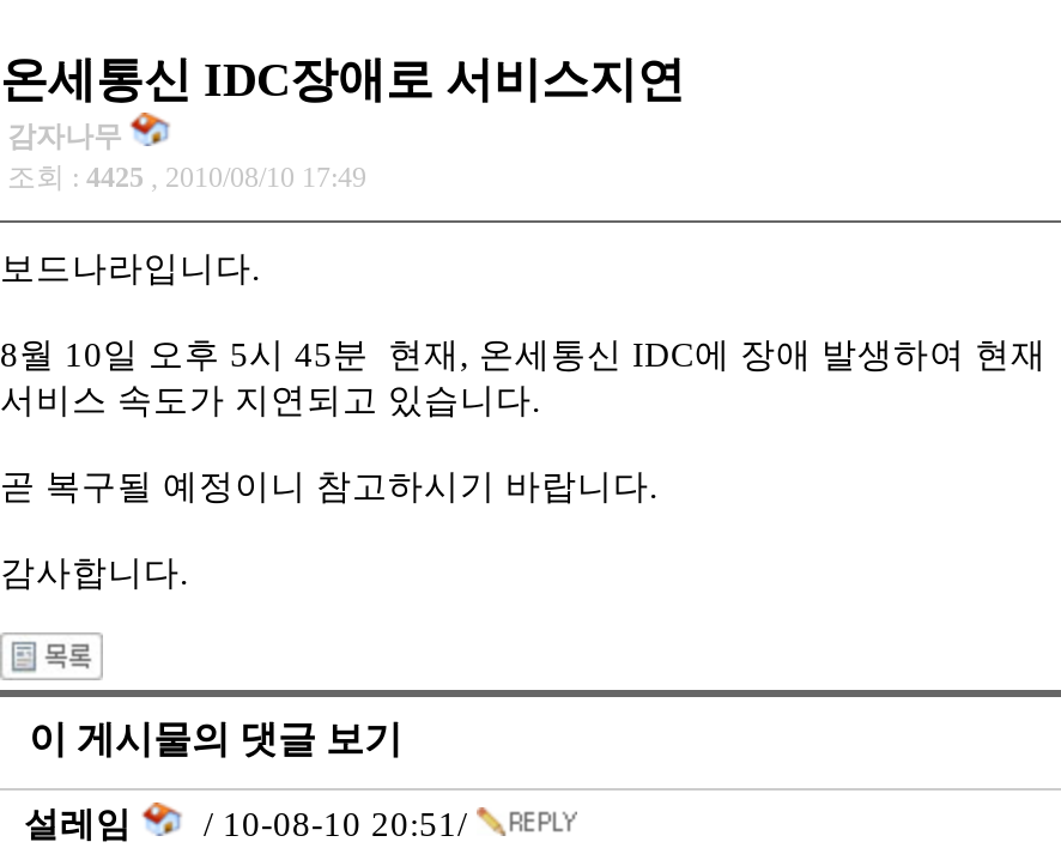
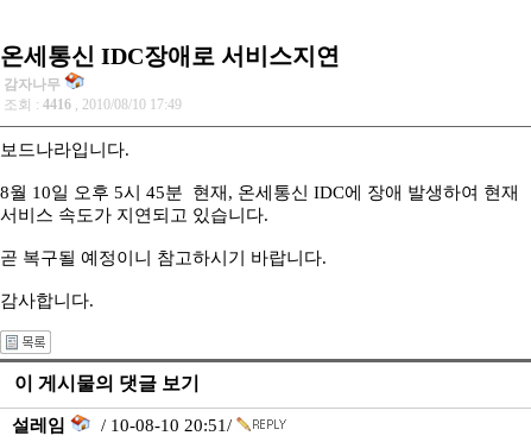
- 조회 : 4425, 2010/08/10 17:49
+ 조회 : 4416, 2010/08/10 17:49
